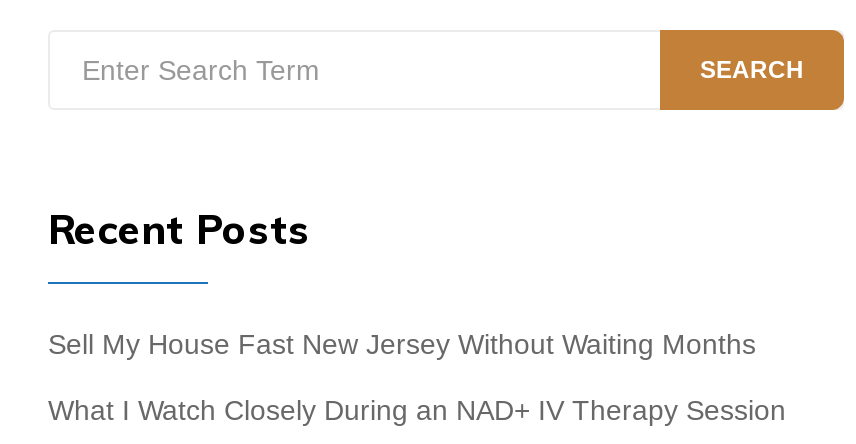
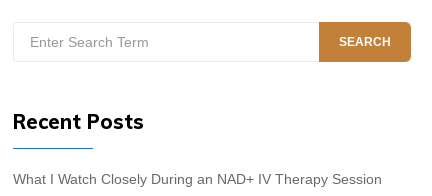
- Sell My House Fast New Jersey Without Waiting Months
